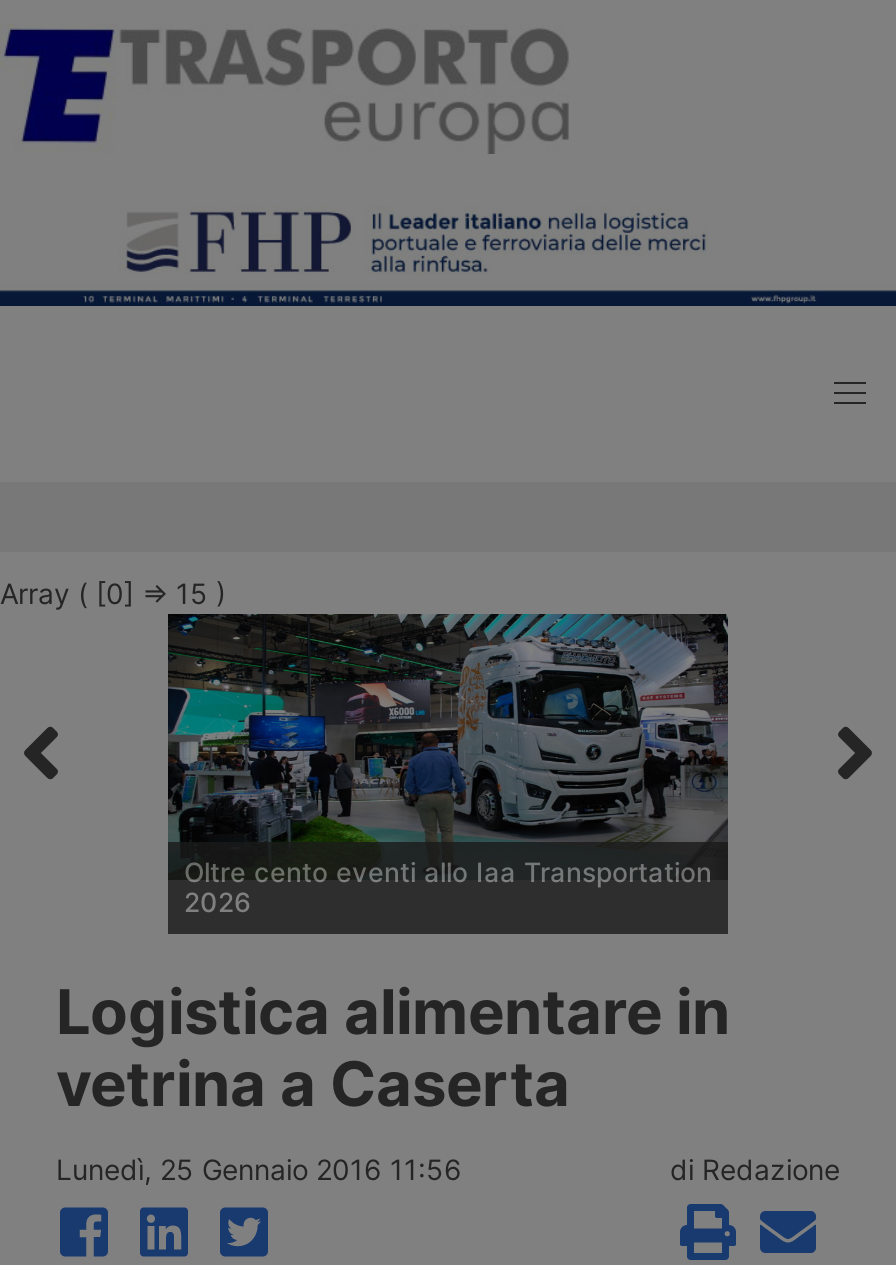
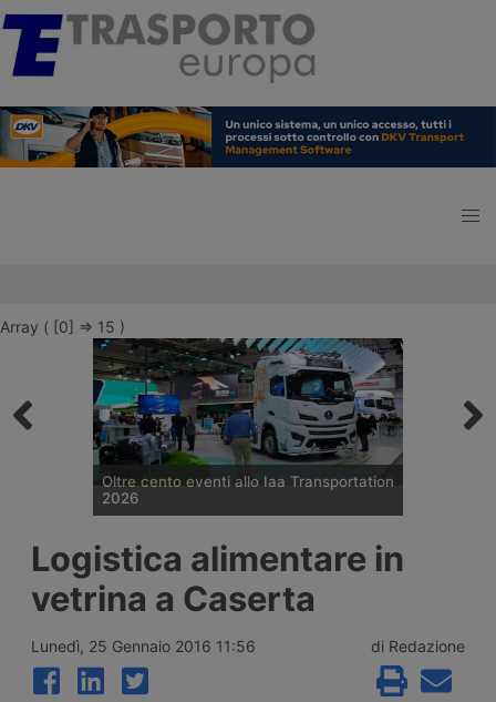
- [image]
+ [image]
